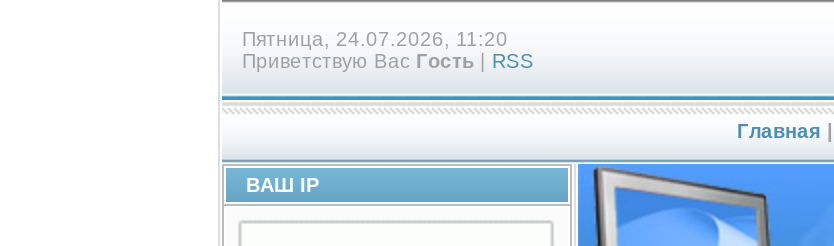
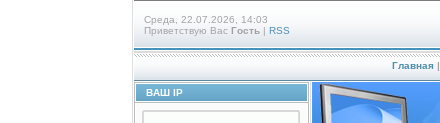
- Пятница, 24.07.2026, 11:20
+ Среда, 22.07.2026, 14:03
